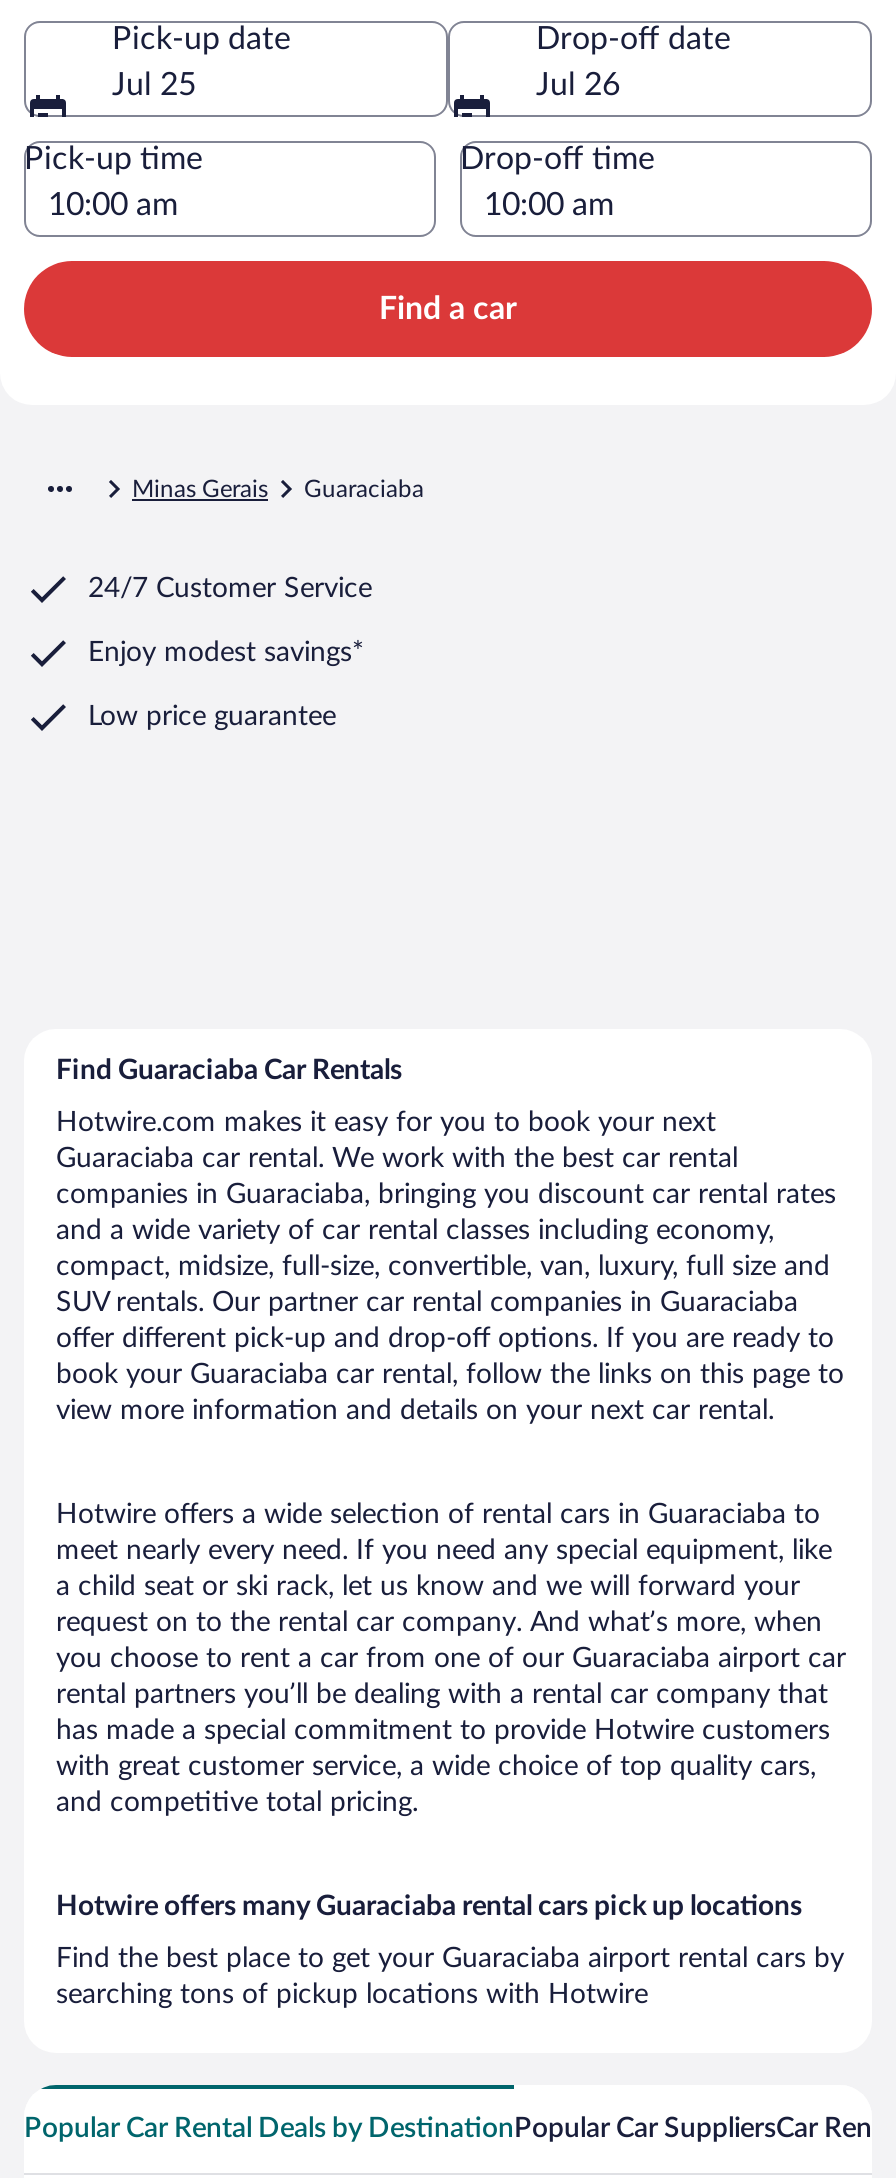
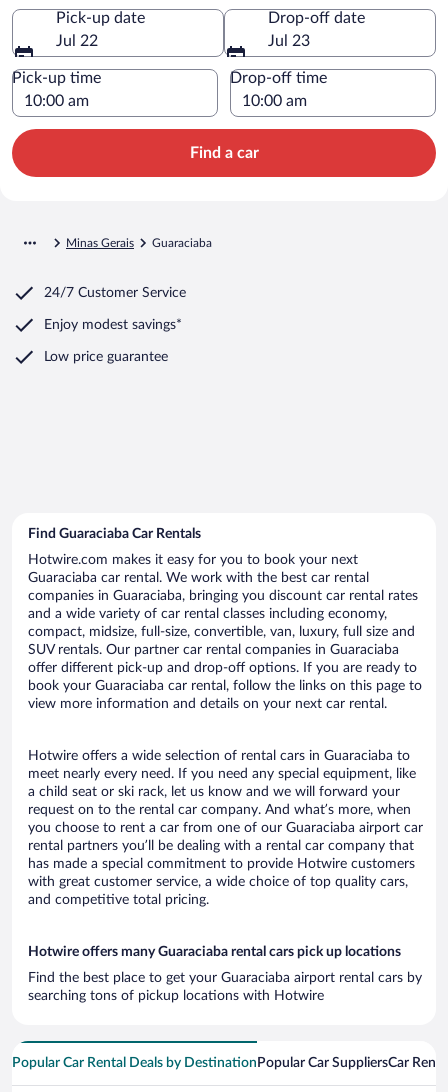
- Jul 25
+ Jul 22

- Jul 26
+ Jul 23
